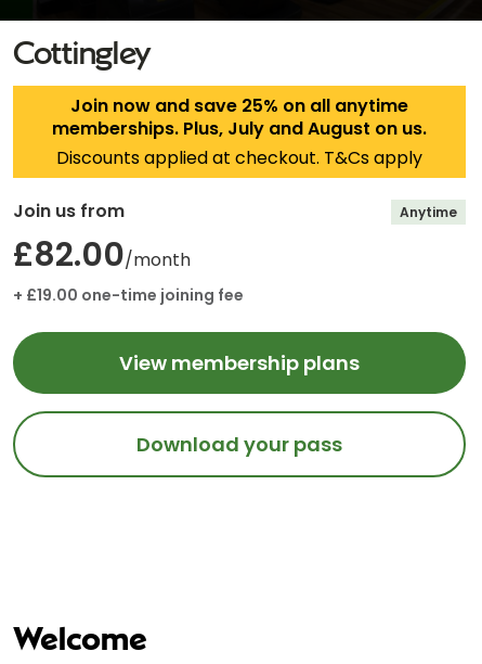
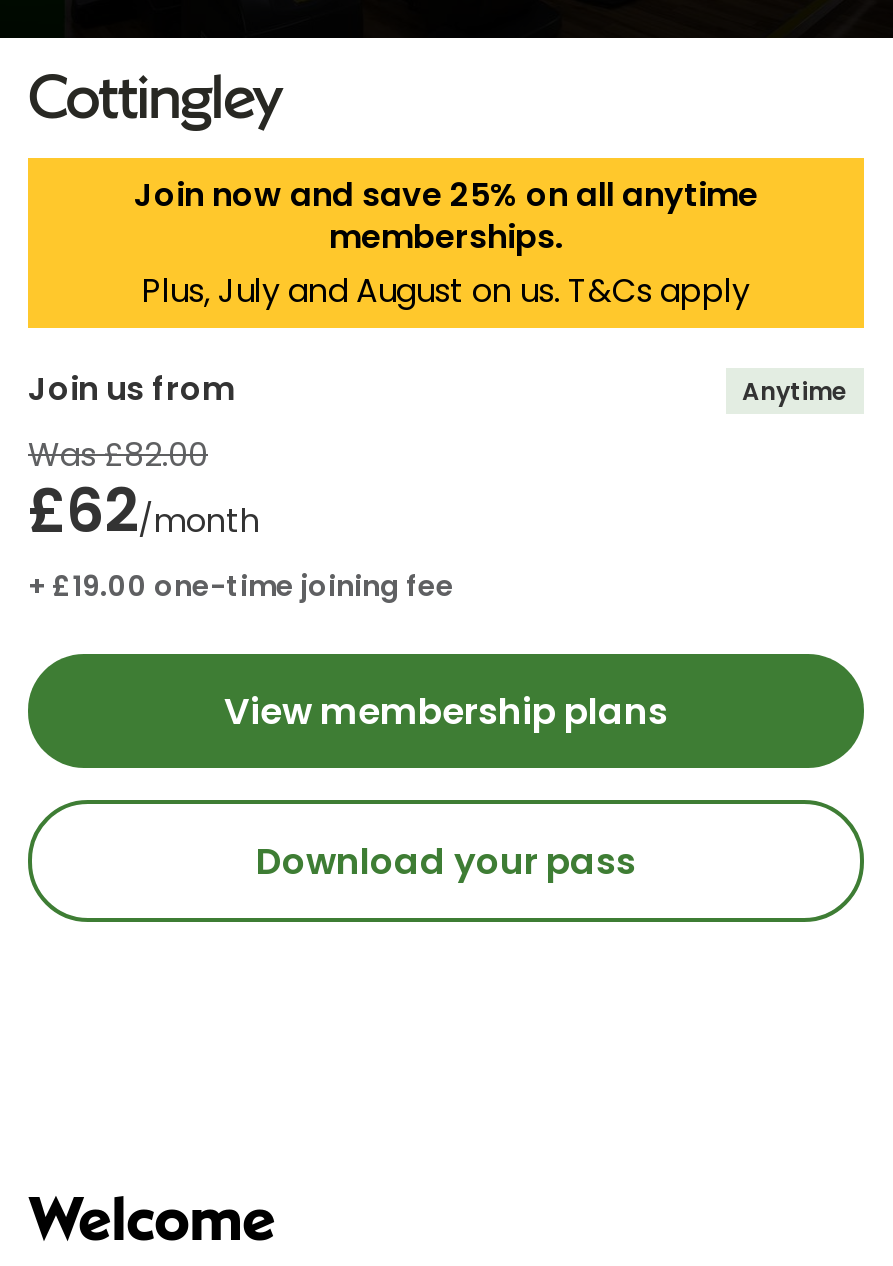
- memberships. Plus, July and August on us.
- Discounts applied at checkout. T&Cs apply
+ memberships.
+ Plus, July and August on us. T&Cs apply

- £82.00/month
+ Was £82.00
+ £62/month
